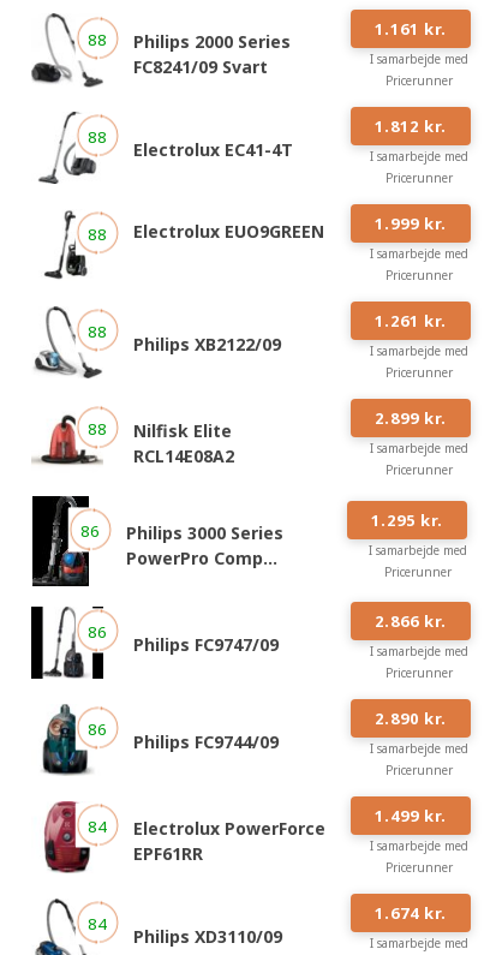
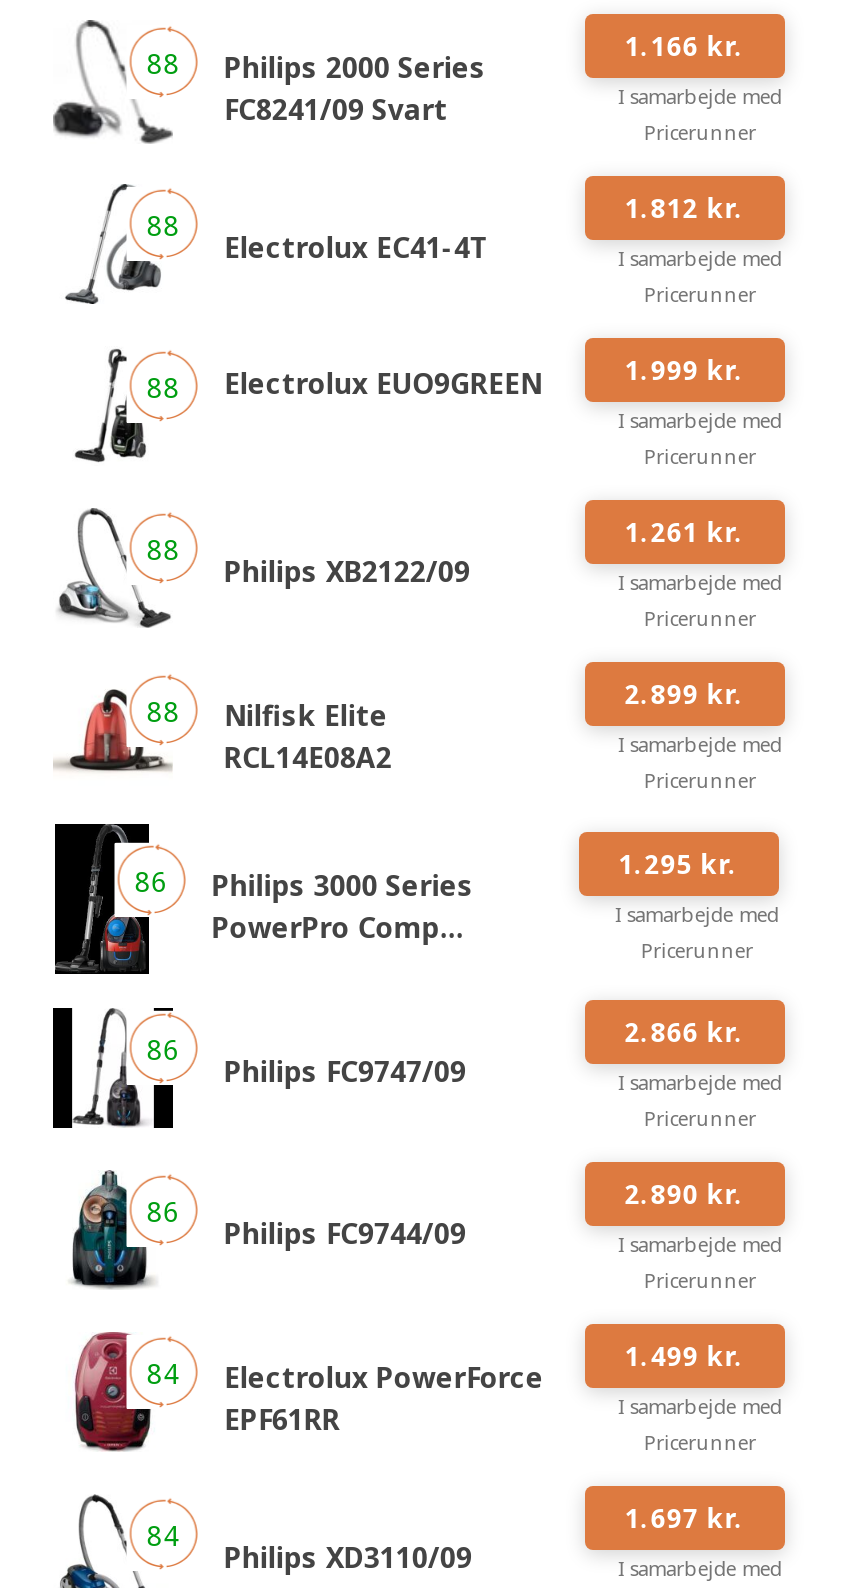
- 1.161 kr.
+ 1.166 kr.

- 1.674 kr.
+ 1.697 kr.
